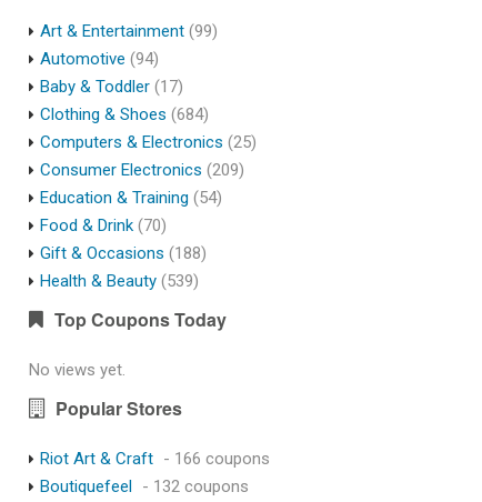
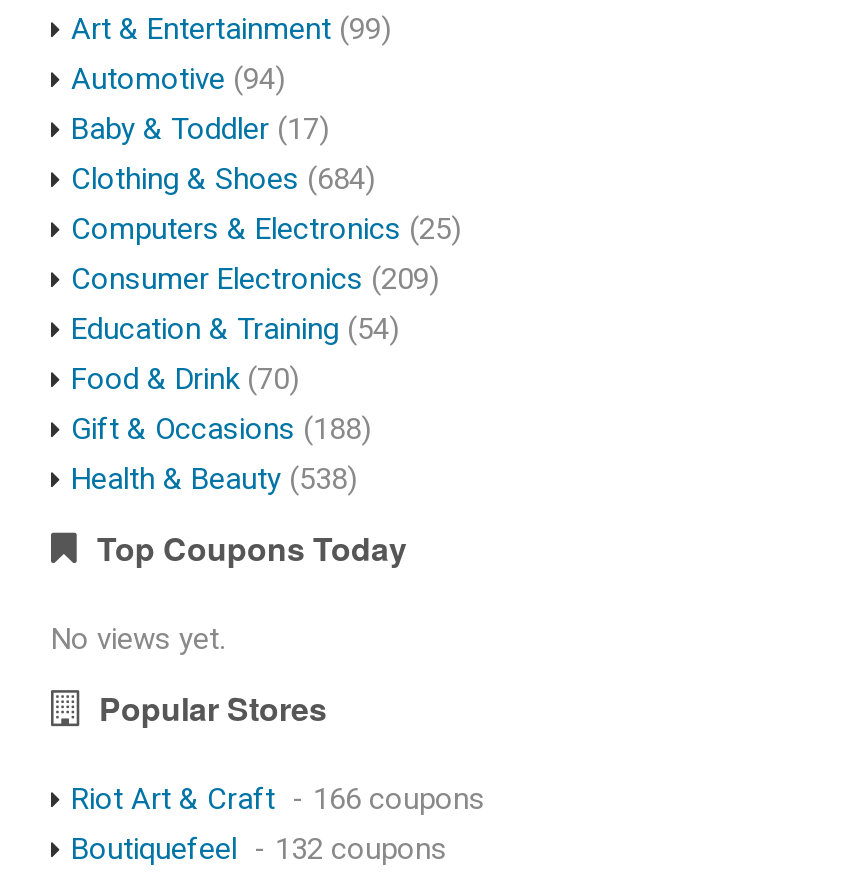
- Health & Beauty (539)
+ Health & Beauty (538)
